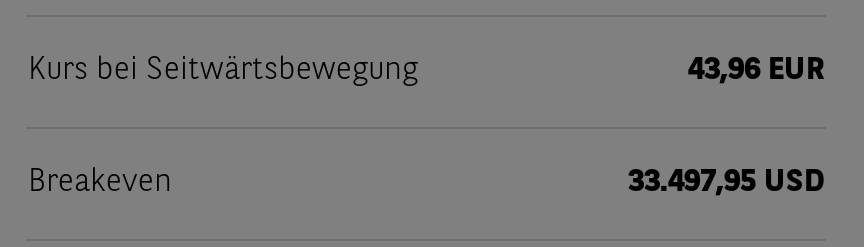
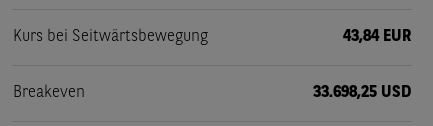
- 43,96 EUR
+ 43,84 EUR

- 33.497,95 USD
+ 33.698,25 USD
